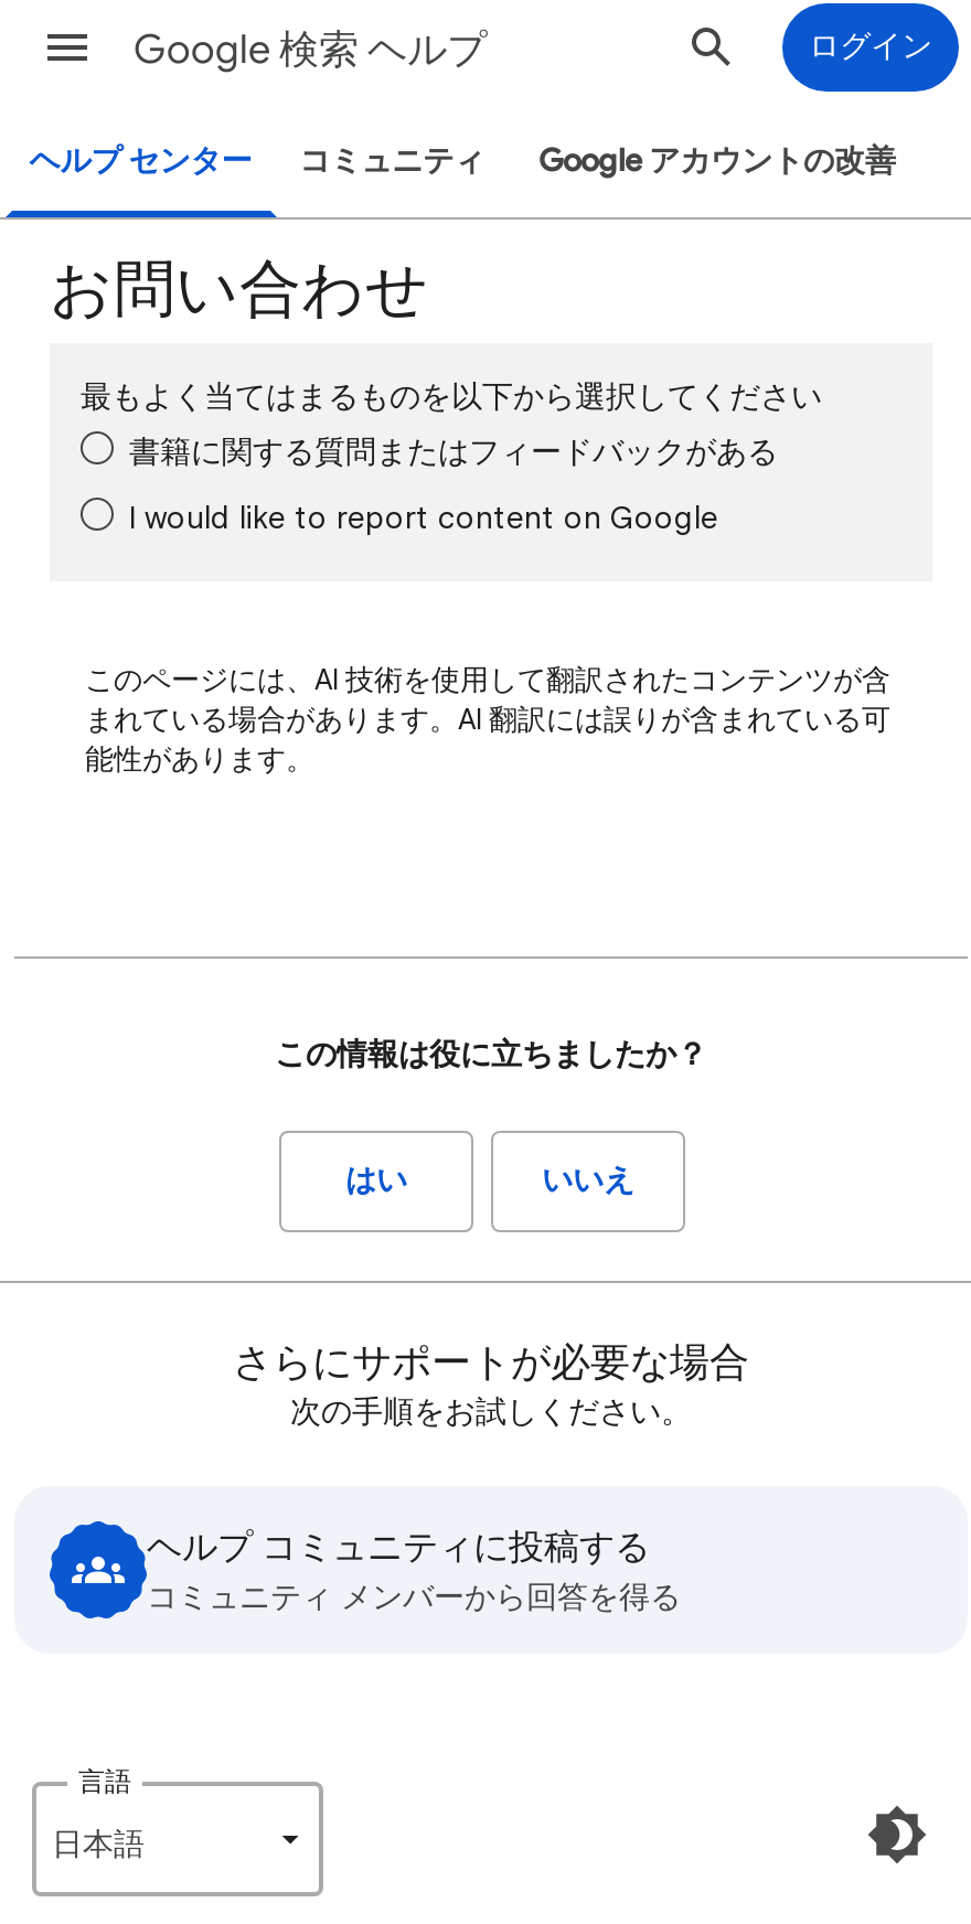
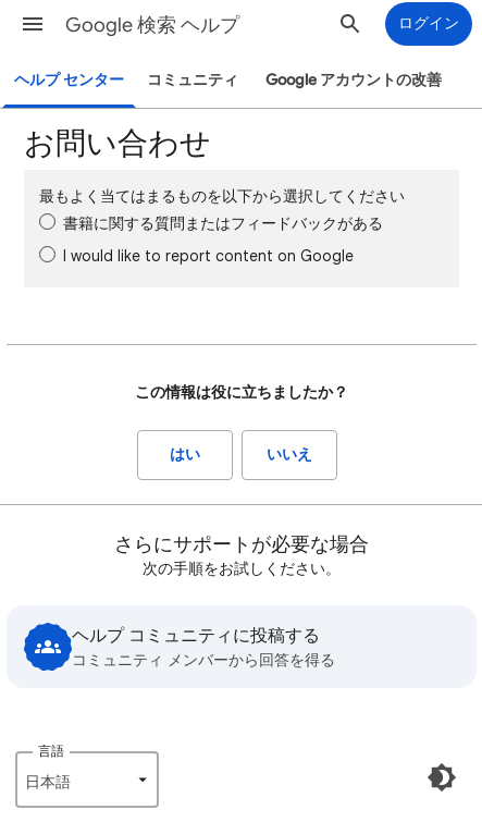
- このページには、AI 技術を使用して翻訳されたコンテンツが含
- まれている場合があります。AI 翻訳には誤りが含まれている可
- 能性があります。
